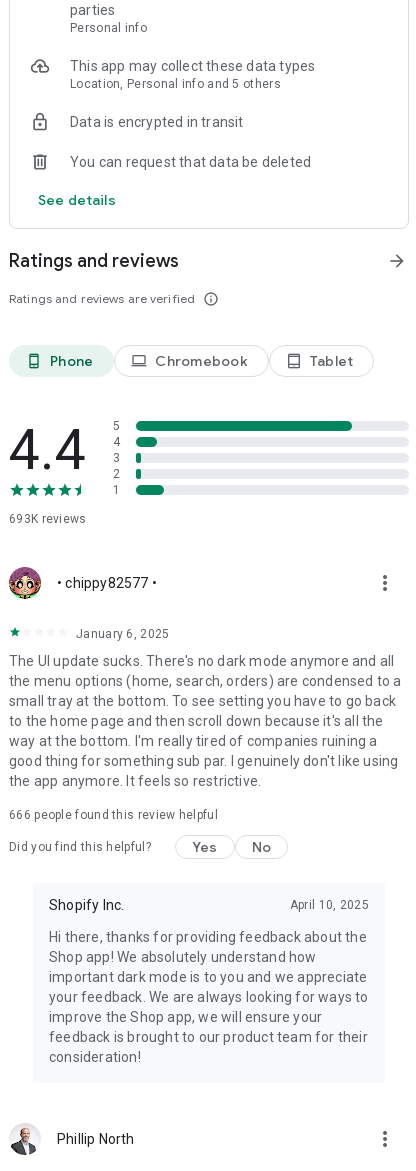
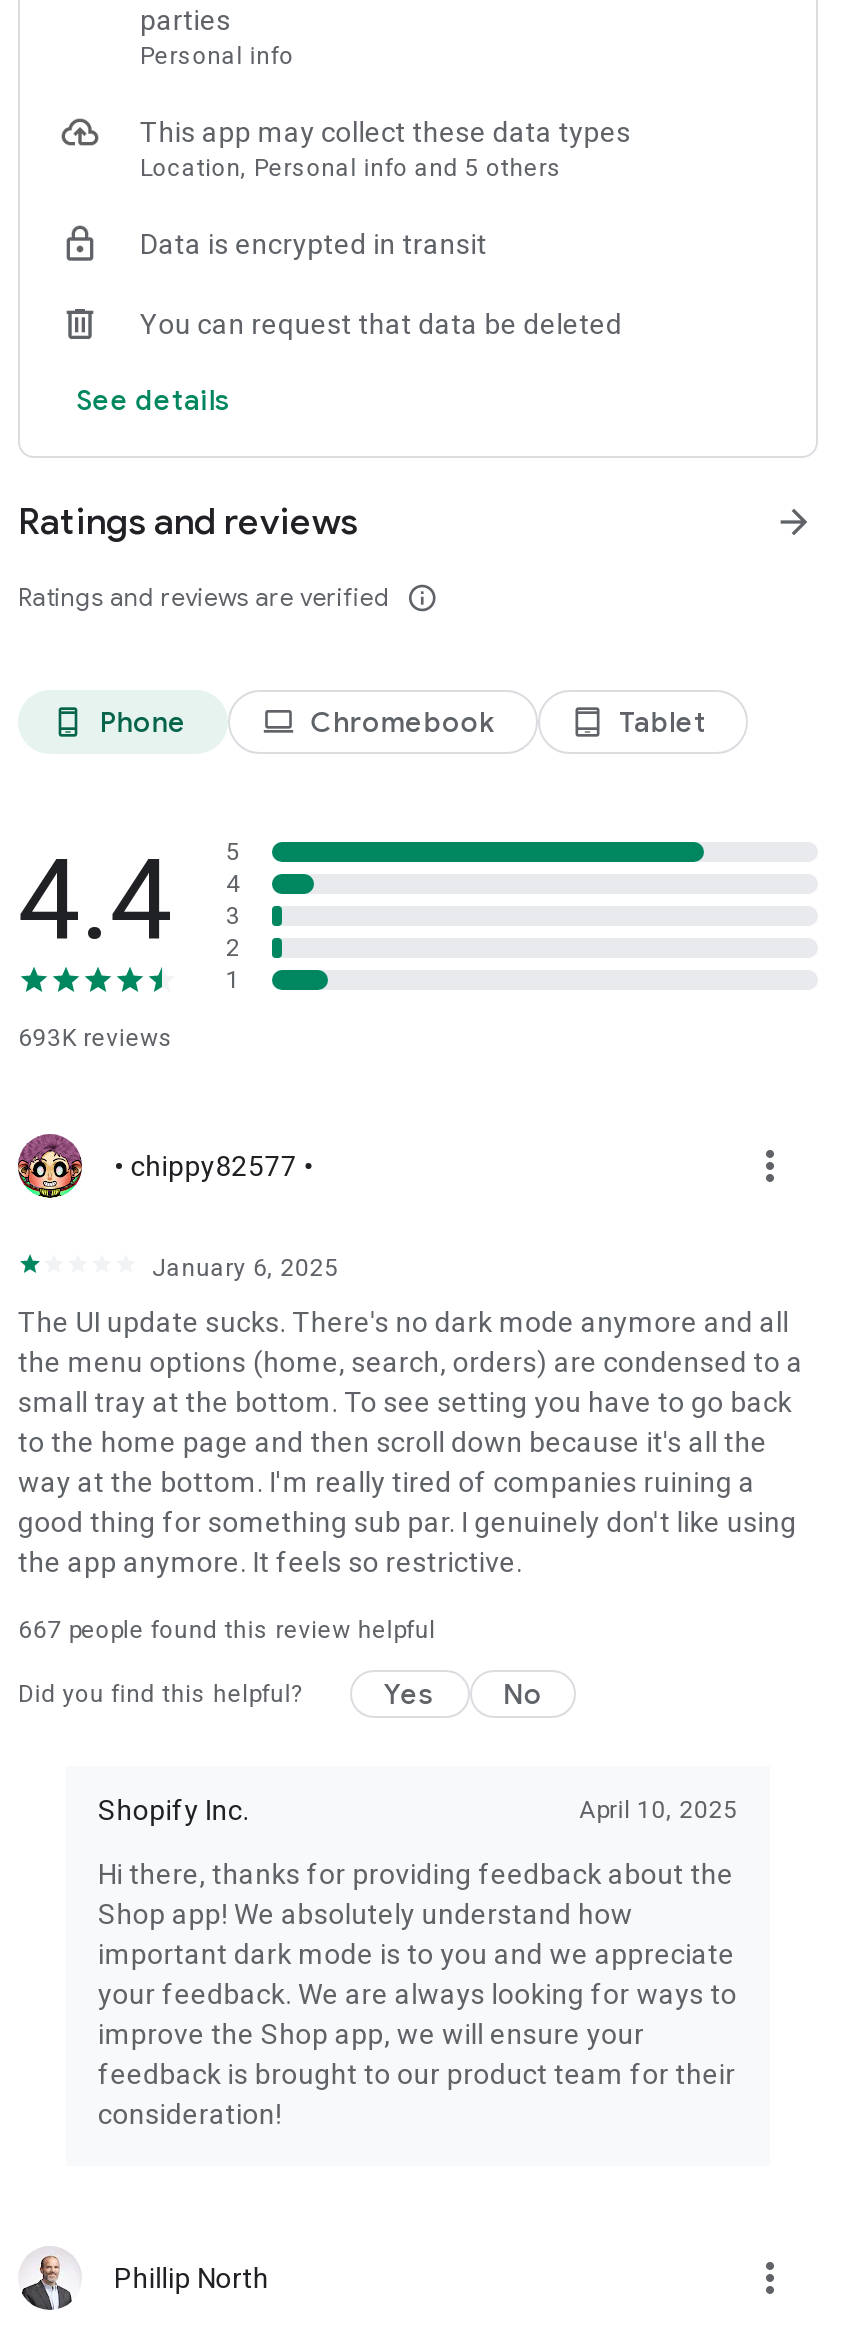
- 666 people found this review helpful
+ 667 people found this review helpful
